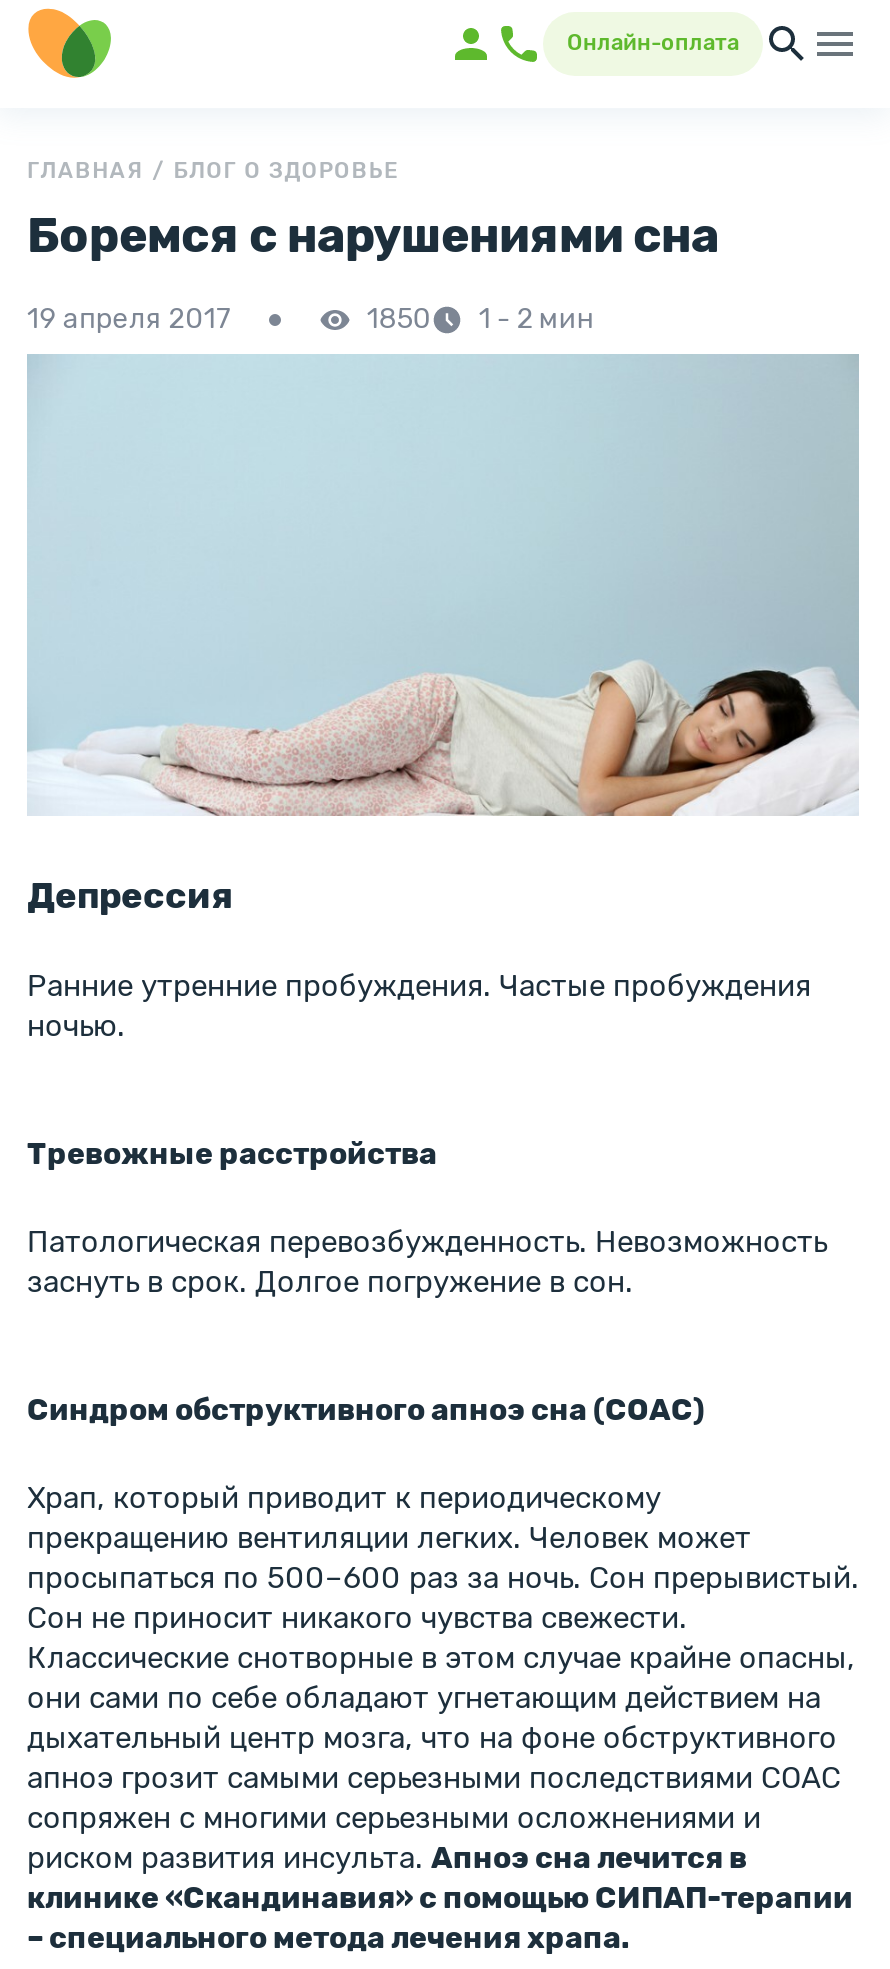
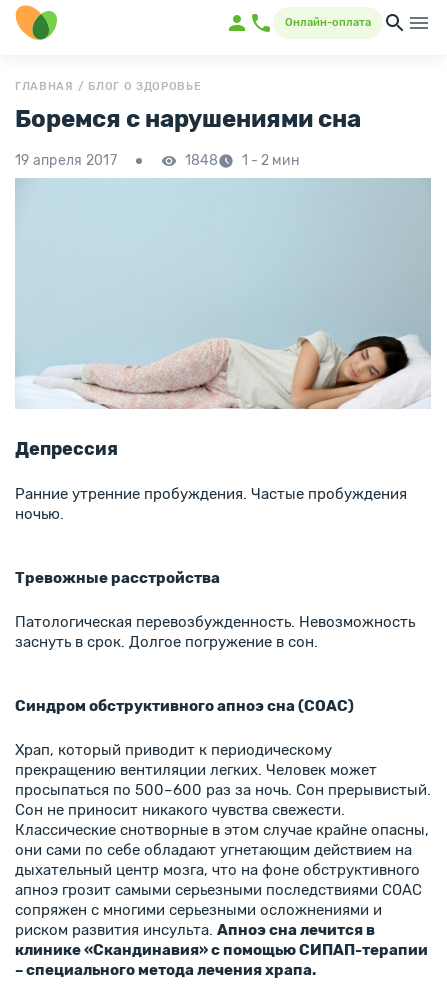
- 1850 1 - 2 мин
+ 1848 1 - 2 мин
